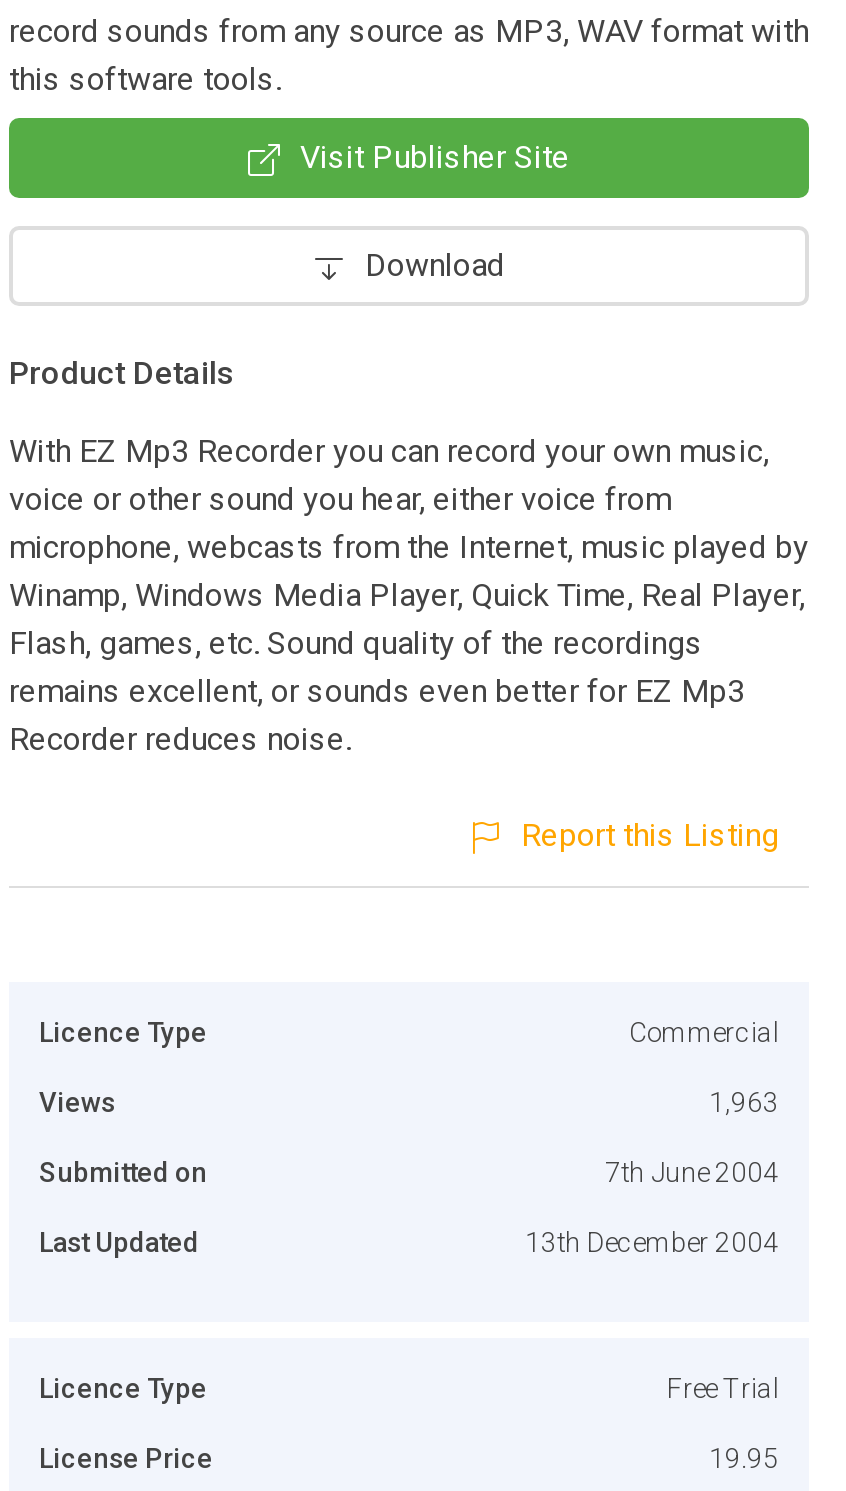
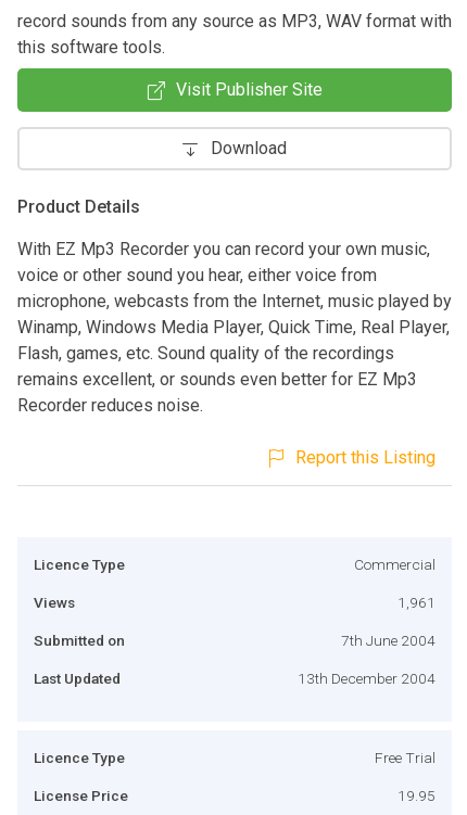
- 1,963
+ 1,961
